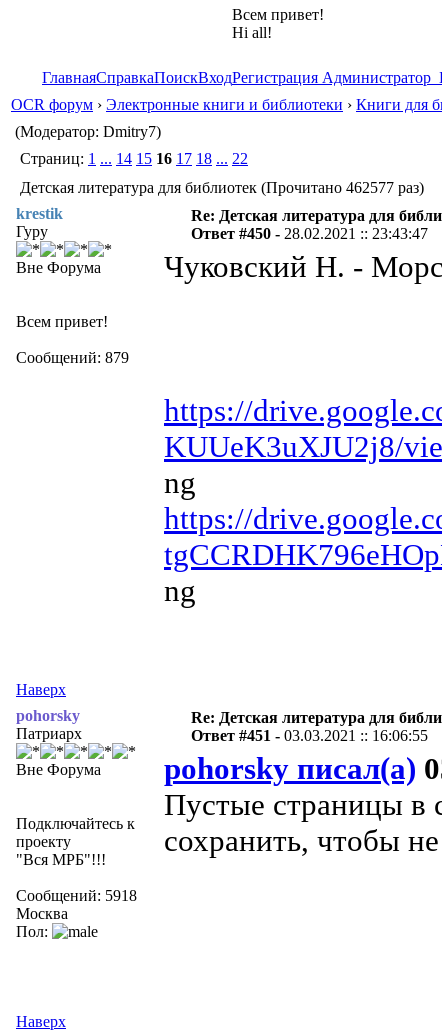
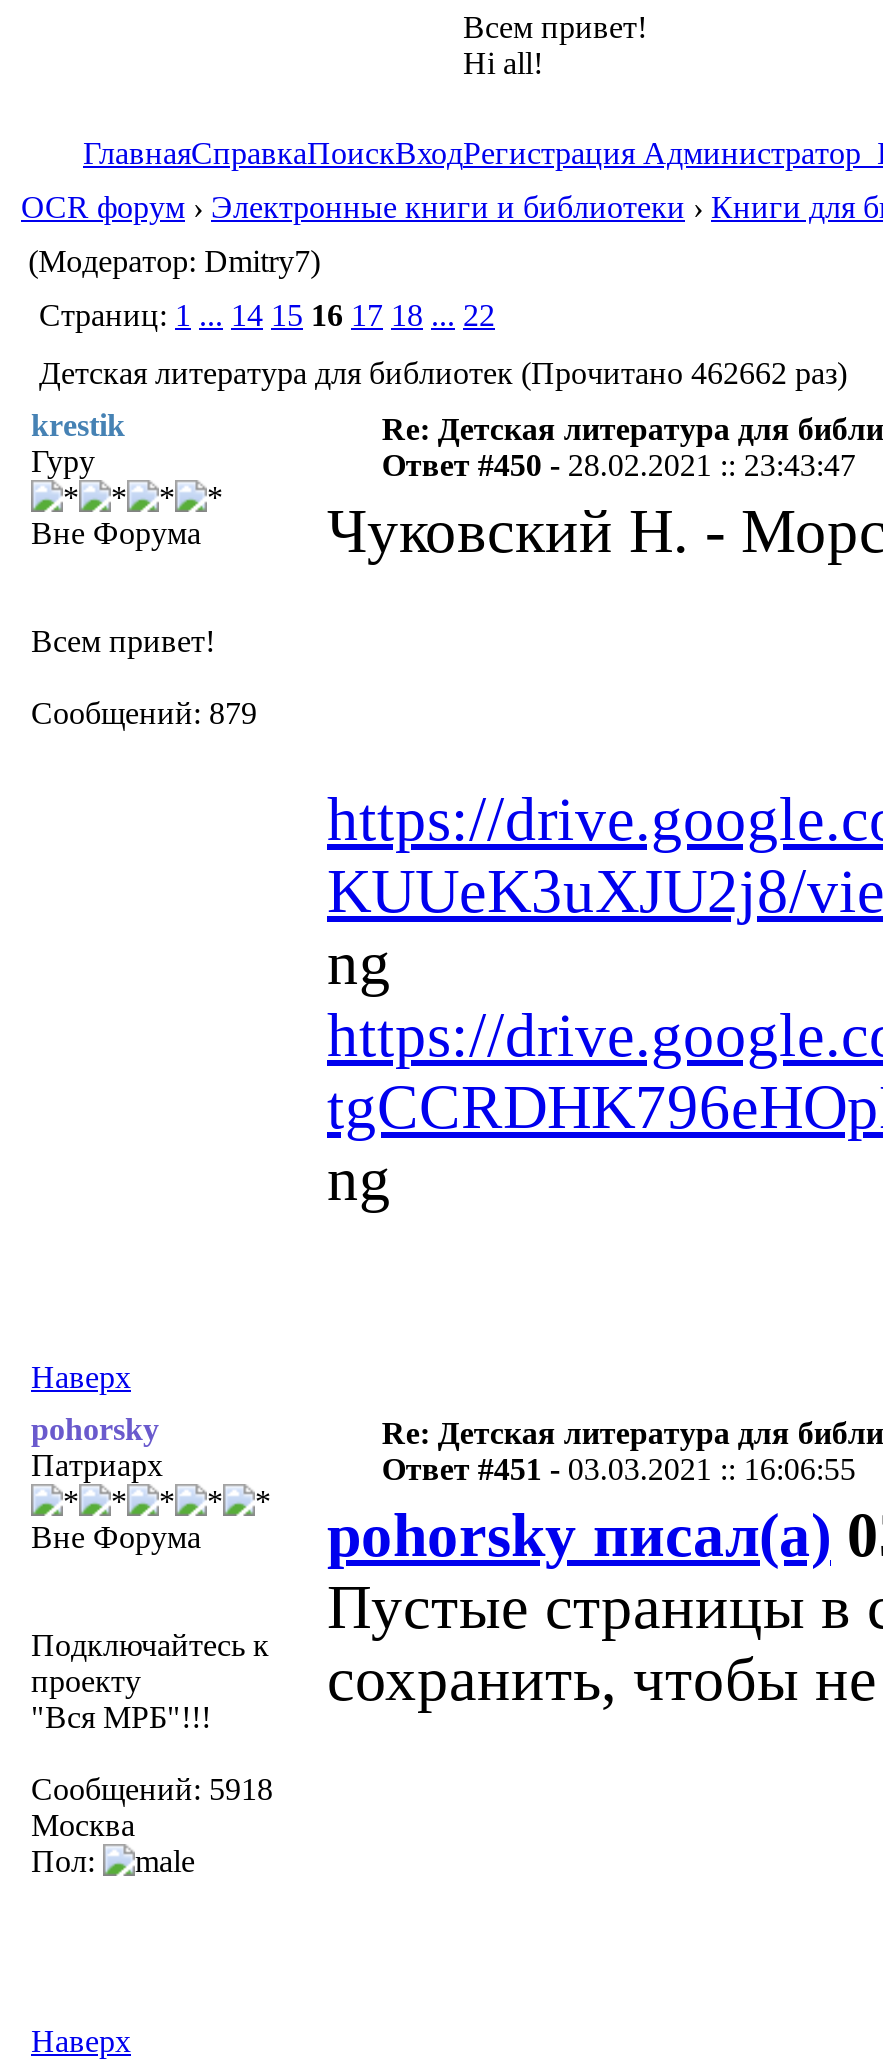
- Детская литература для библиотек (Прочитано 462577 раз)
+ Детская литература для библиотек (Прочитано 462662 раз)
